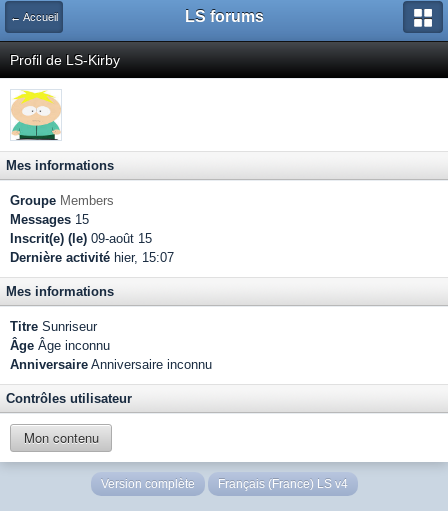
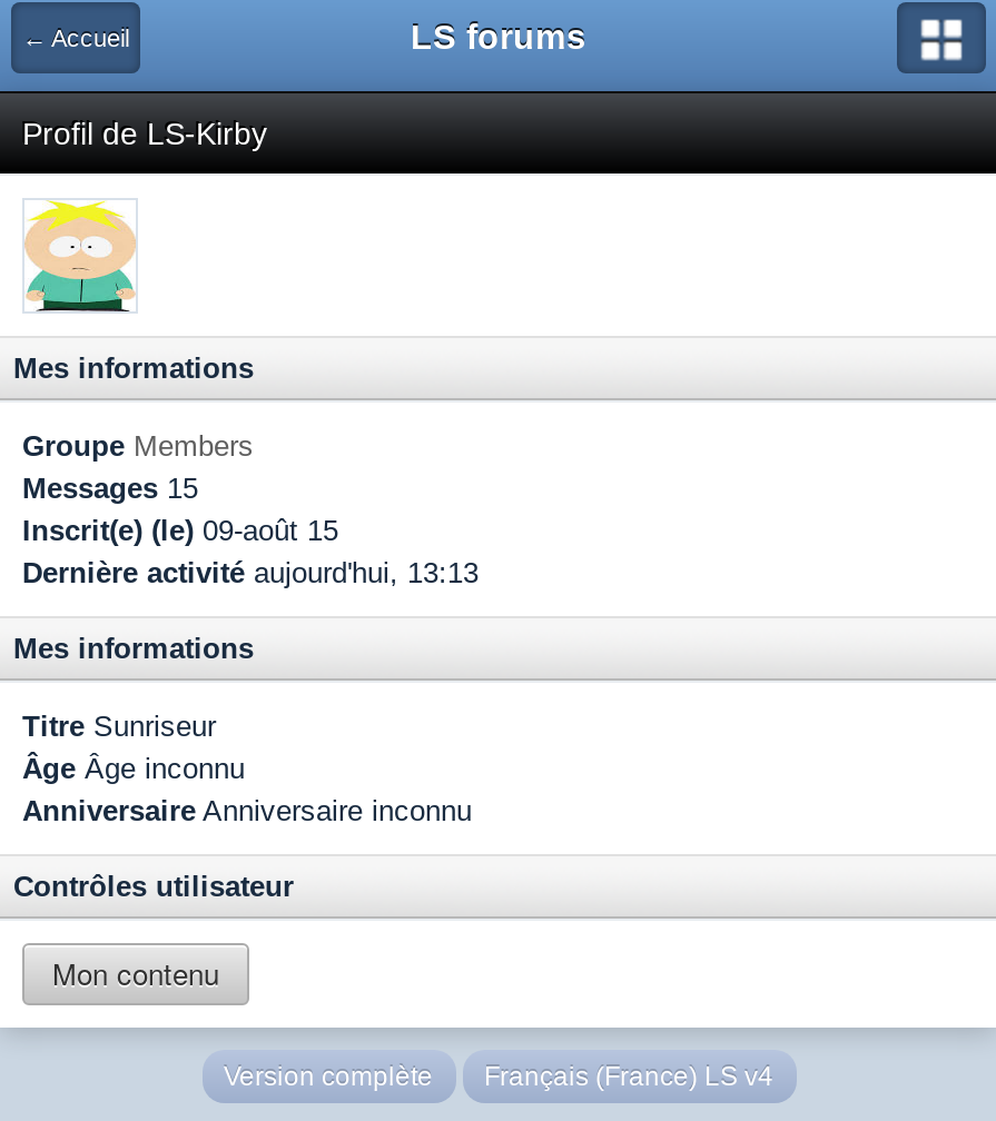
- Dernière activité hier, 15:07
+ Dernière activité aujourd'hui, 13:13
